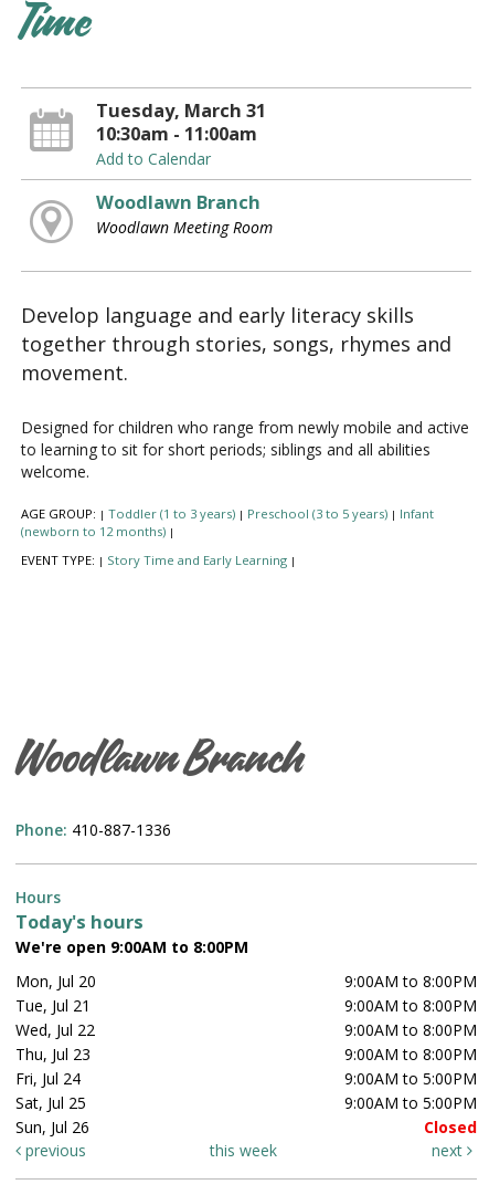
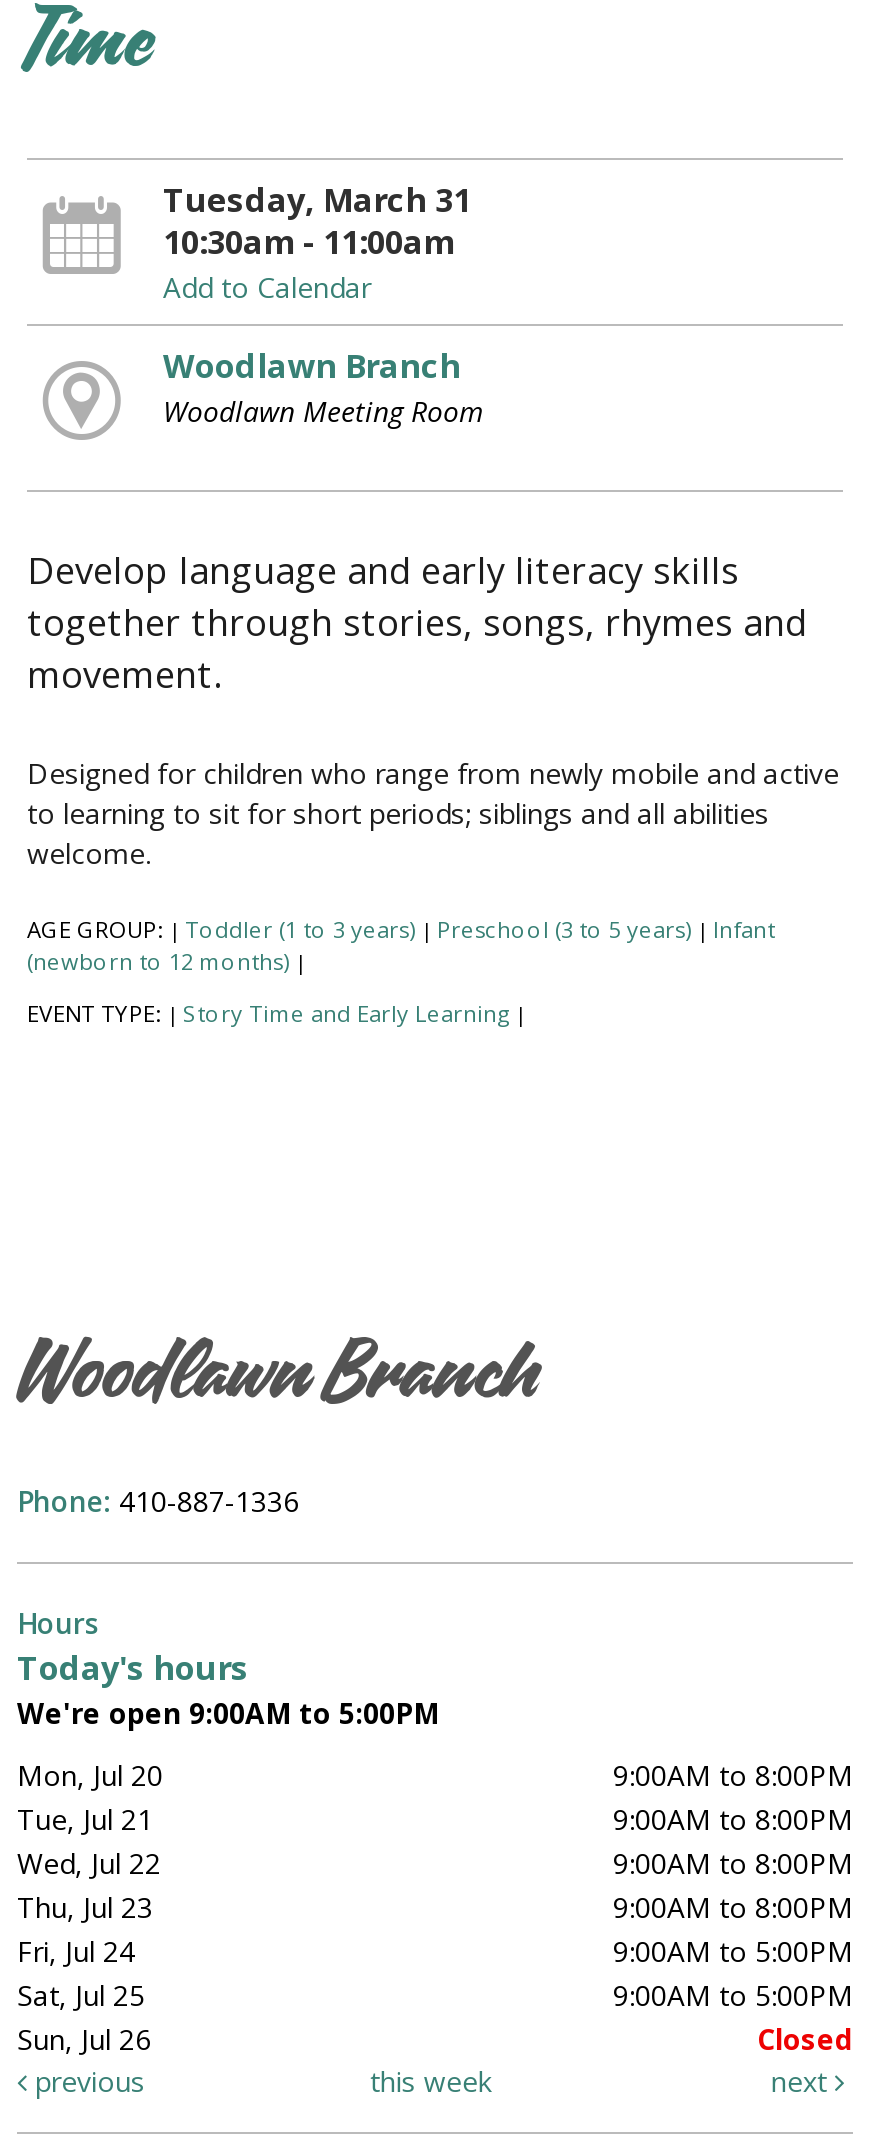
- We're open 9:00AM to 8:00PM
+ We're open 9:00AM to 5:00PM
